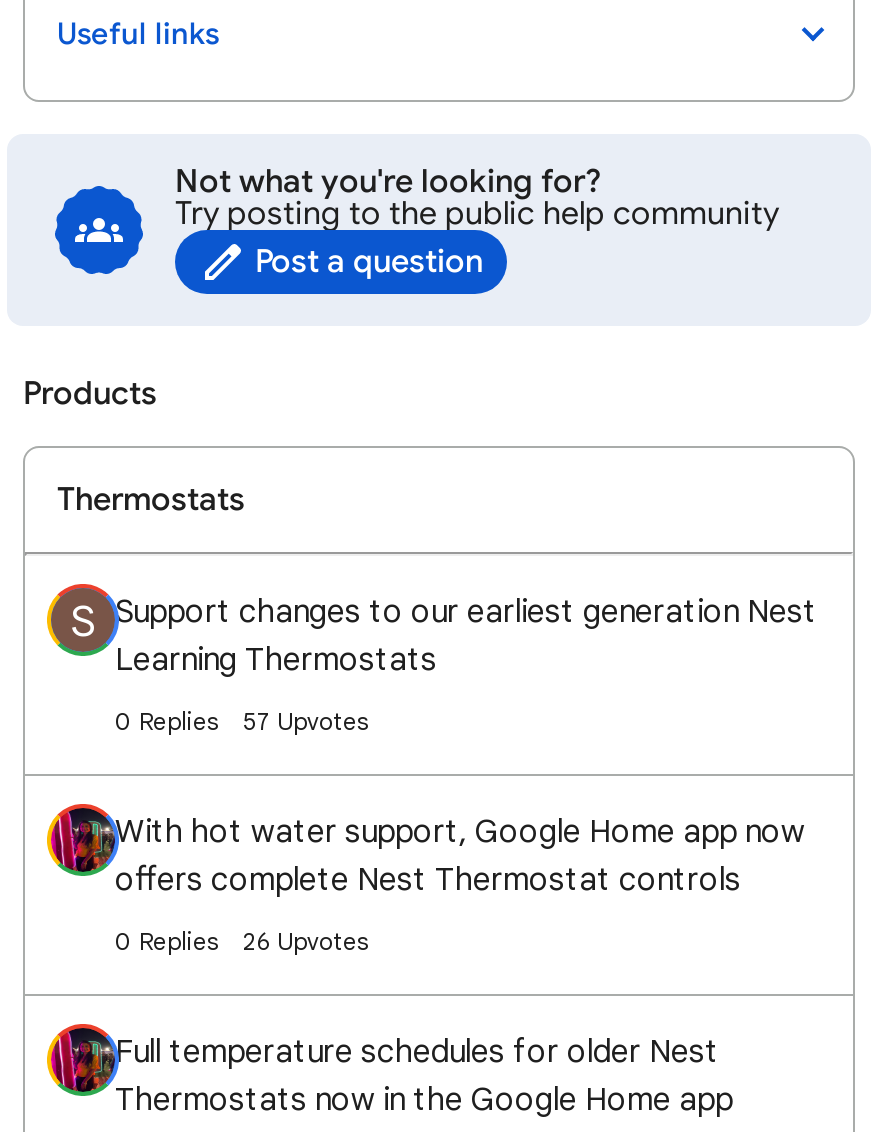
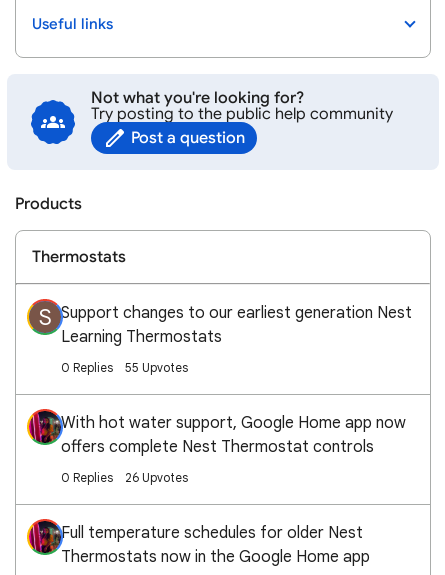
- 57 Upvotes
+ 55 Upvotes
